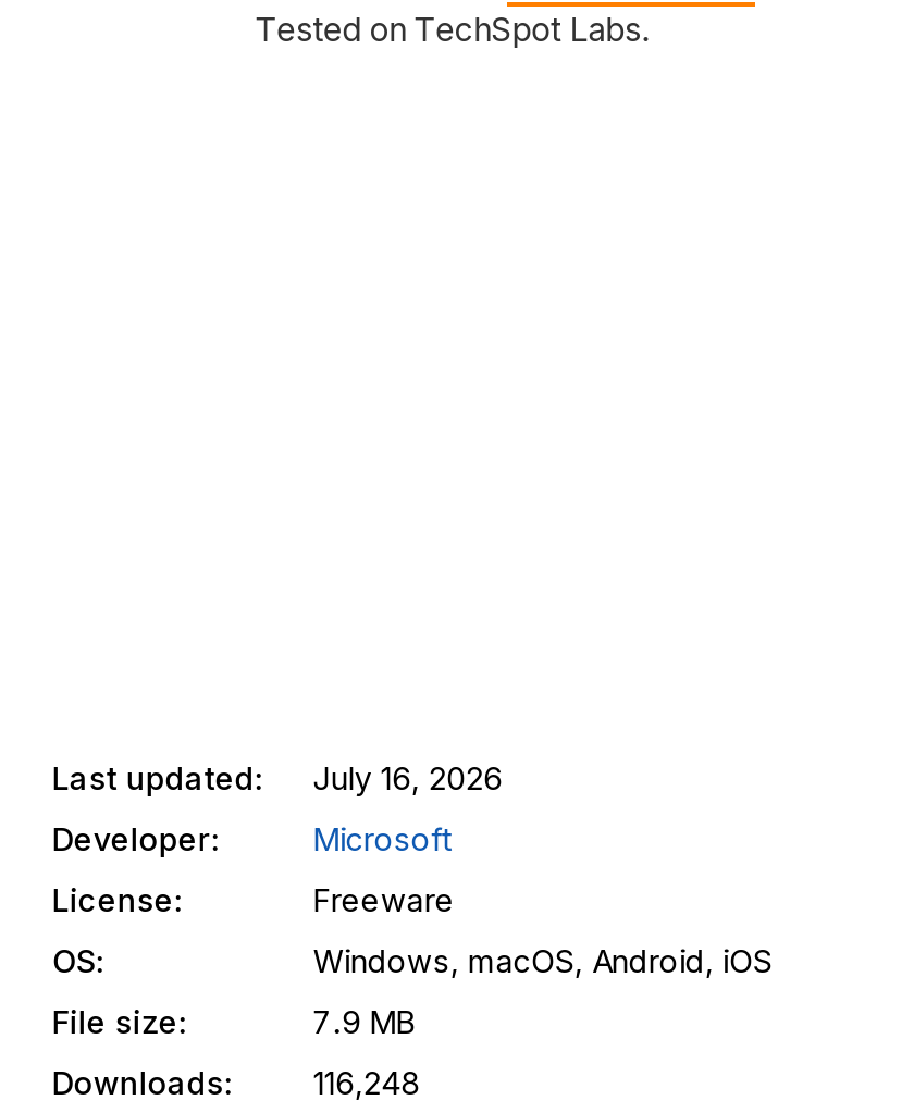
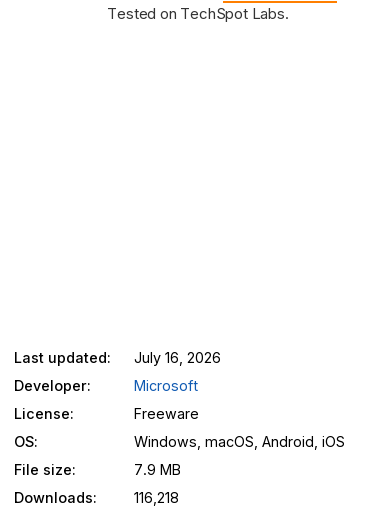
- 116,248
+ 116,218
